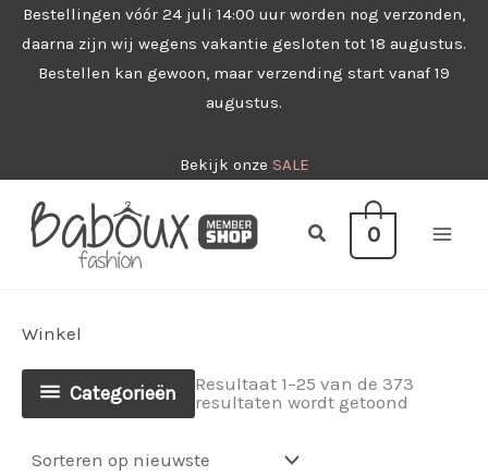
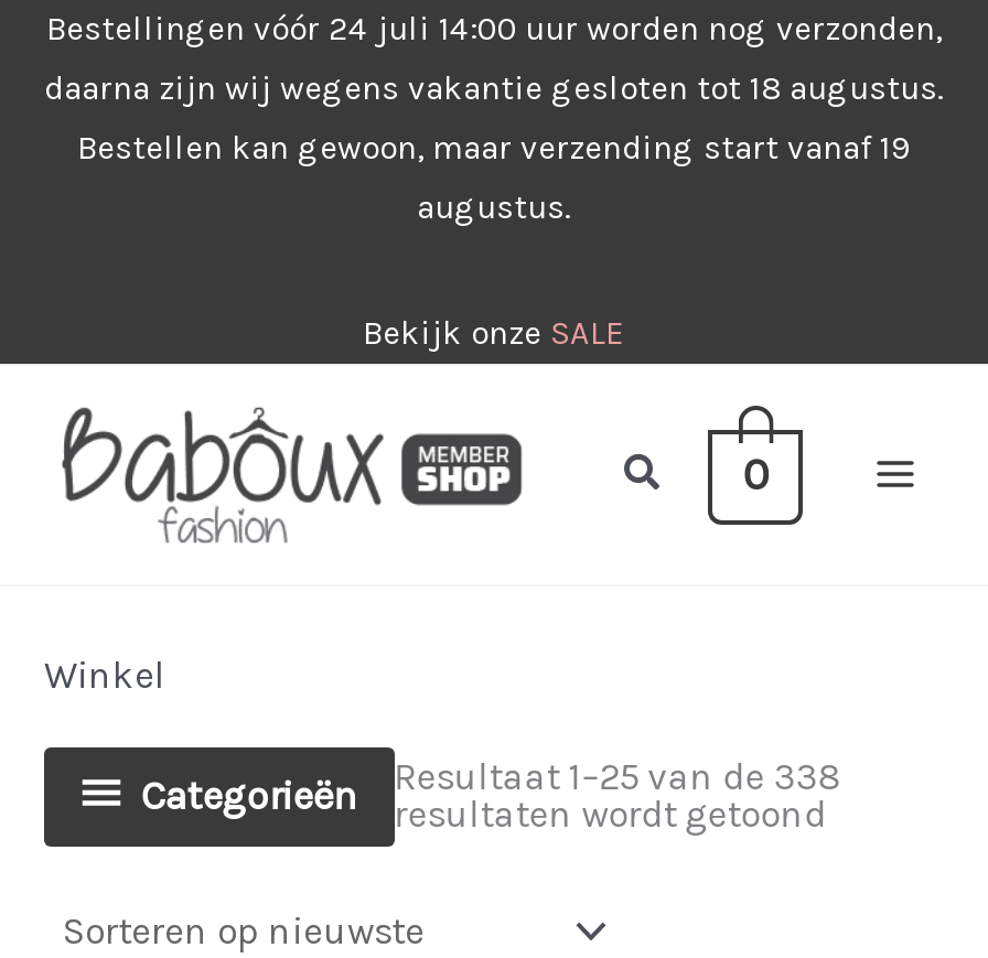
- Resultaat 1–25 van de 373
+ Resultaat 1–25 van de 338
